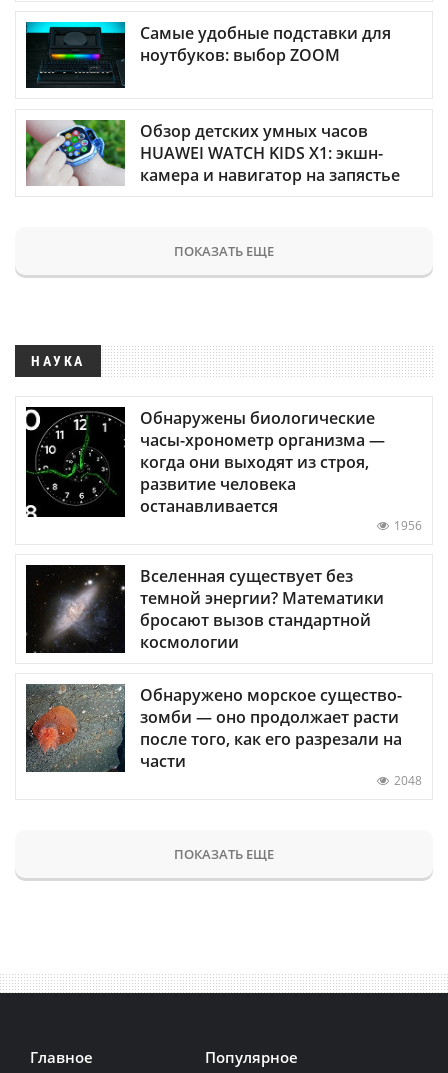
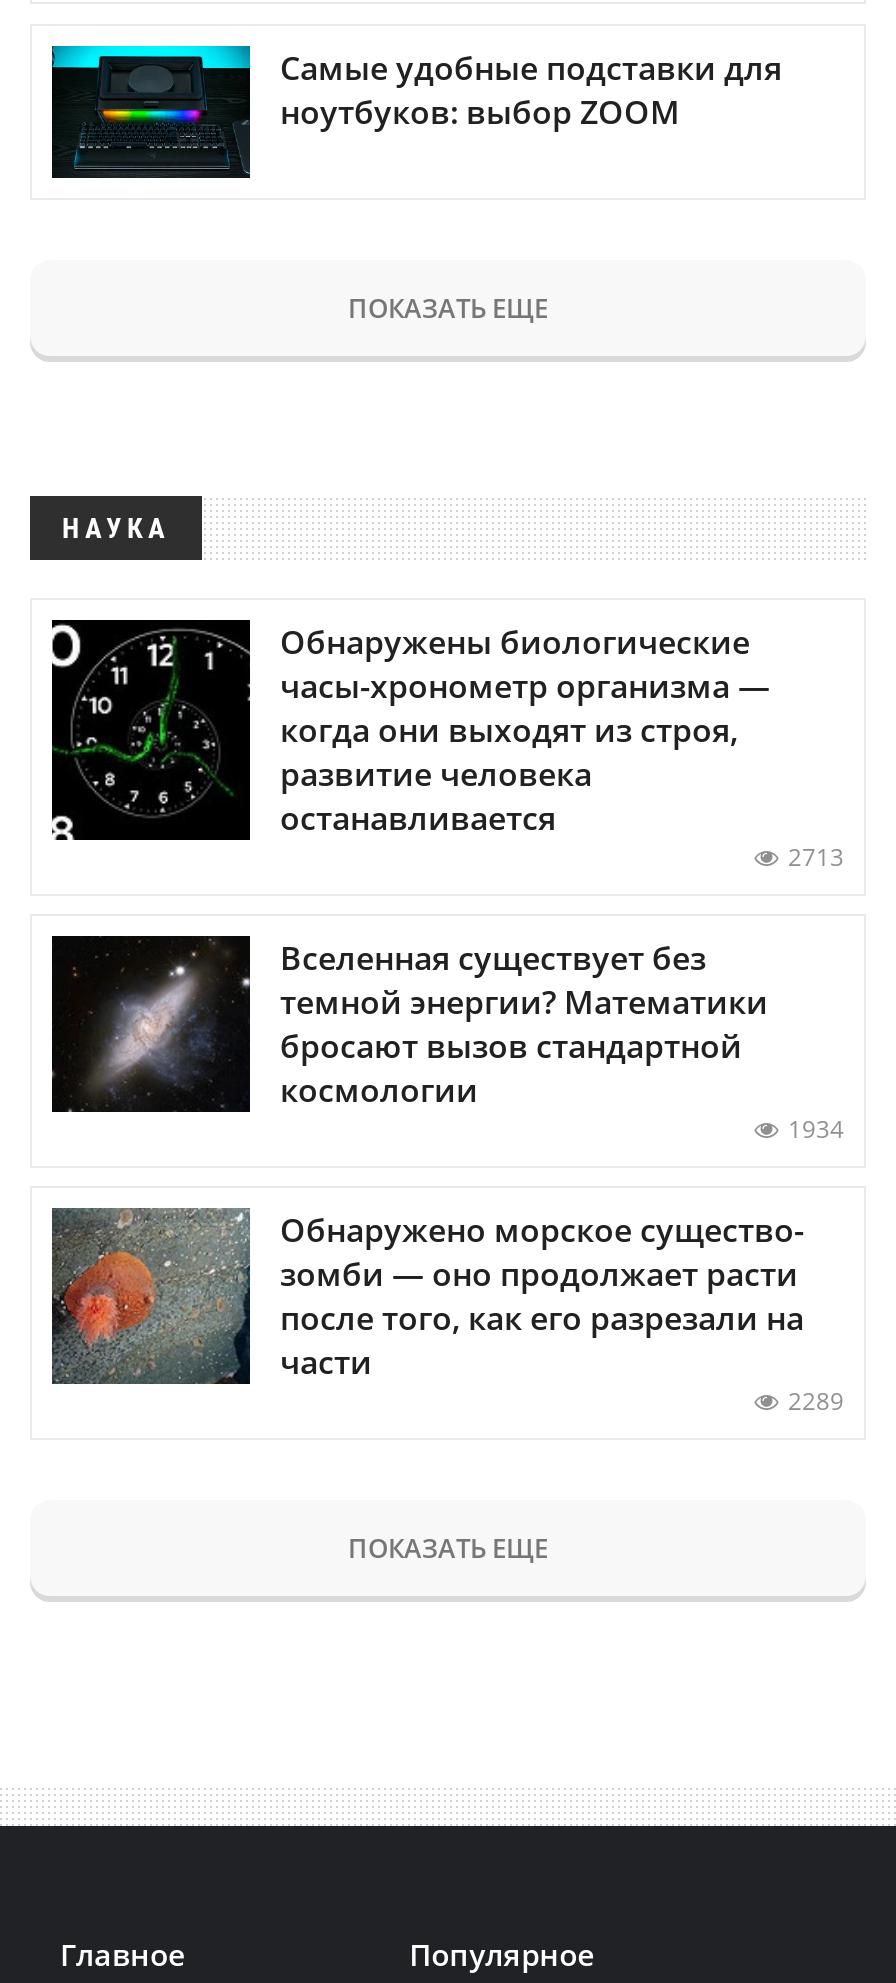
- [image]
- Обзор детских умных часов
- HUAWEI WATCH KIDS X1: экшн-
- камера и навигатор на запястье

moved up: [image] | ПОКАЗАТЬ ЕЩЕ | НАУКА | Обнаружены биологические | часы-хронометр организма — | когда они выходят из строя, | развитие человека | останавливается

- 1956
+ 2713

moved up: [image] | Вселенная существует без | темной энергии? Математики | бросают вызов стандартной | космологии

+ 1934

- 2048
+ 2289
